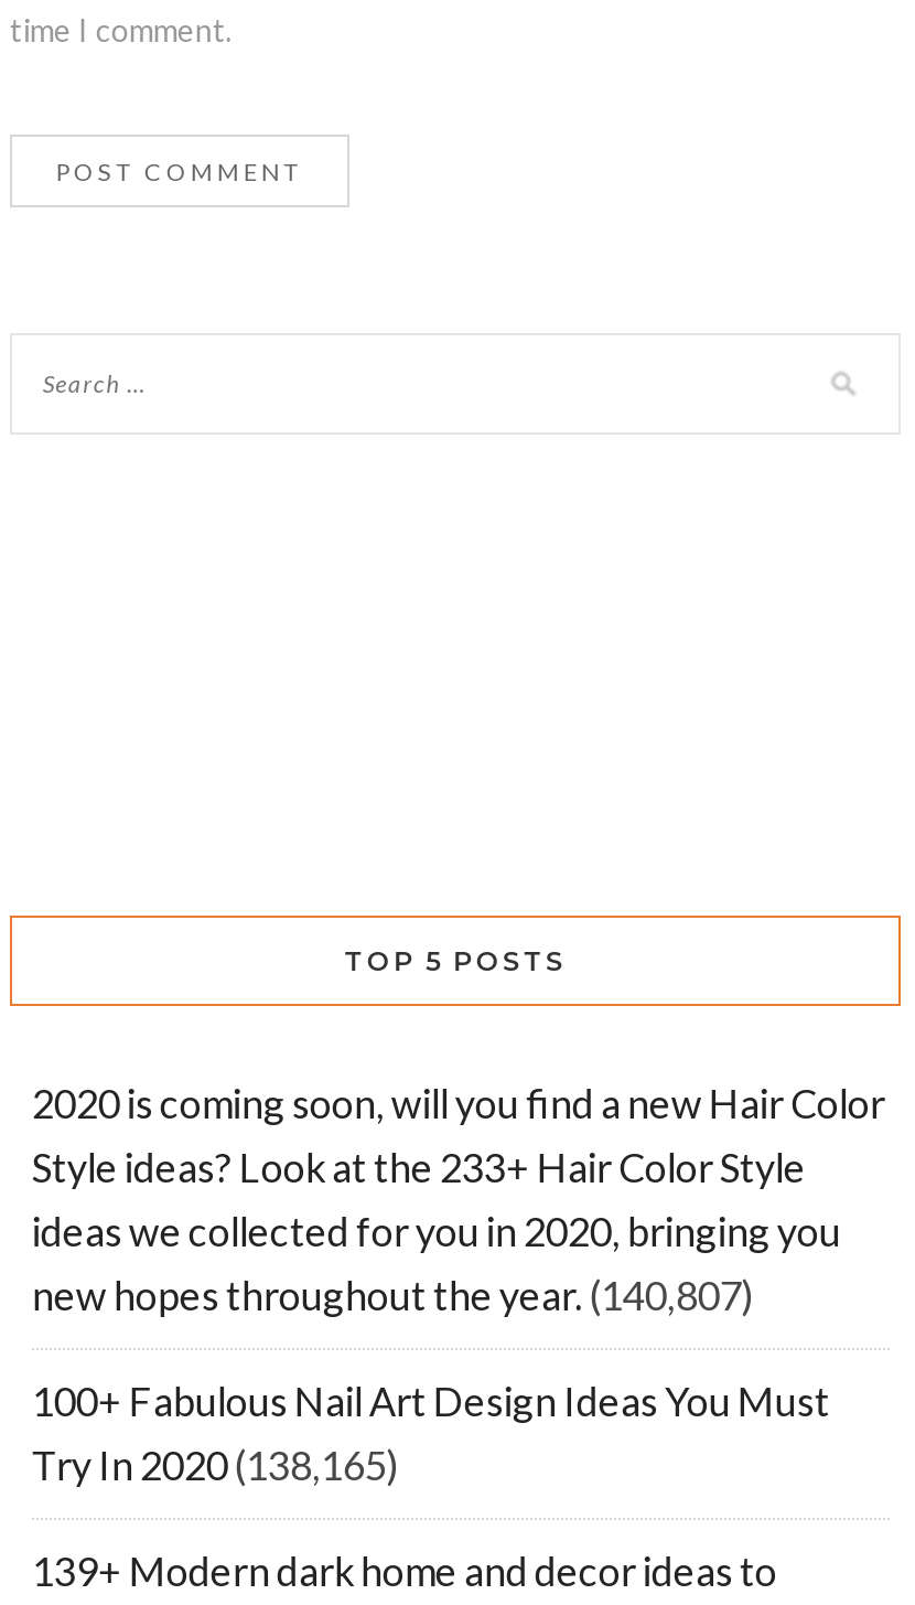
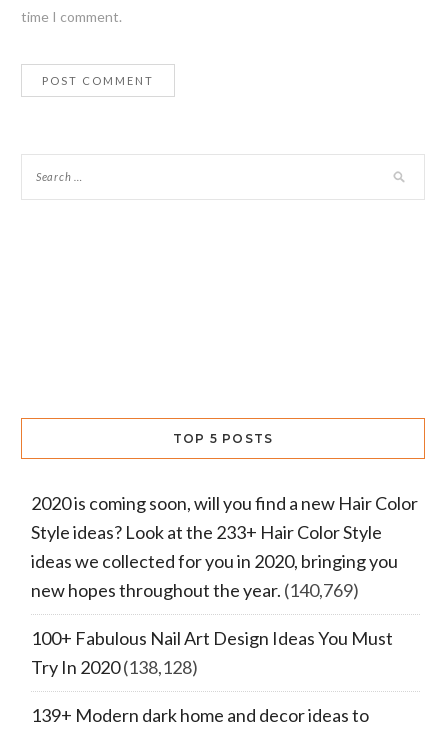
- new hopes throughout the year. (140,807)
+ new hopes throughout the year. (140,769)

- Try In 2020 (138,165)
+ Try In 2020 (138,128)
